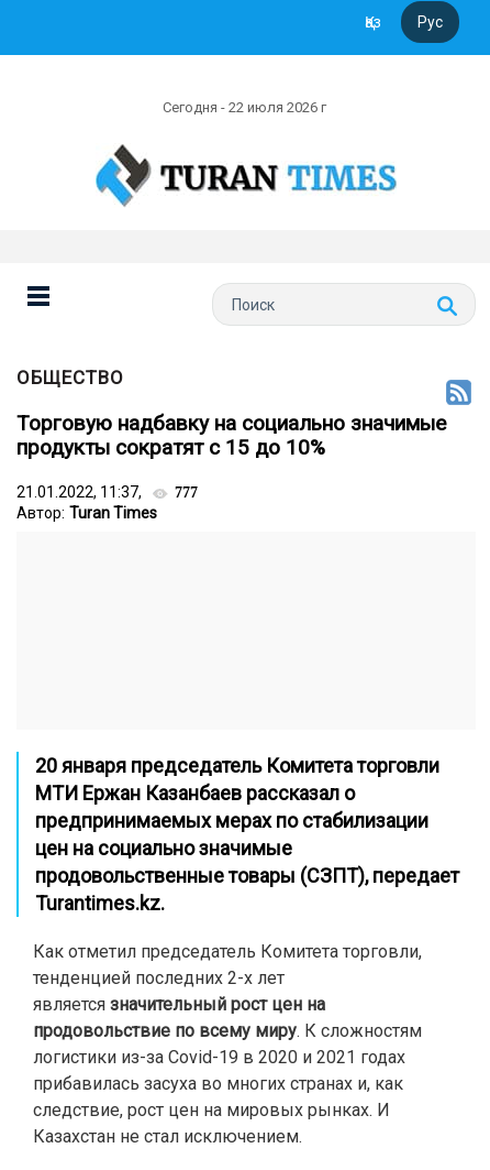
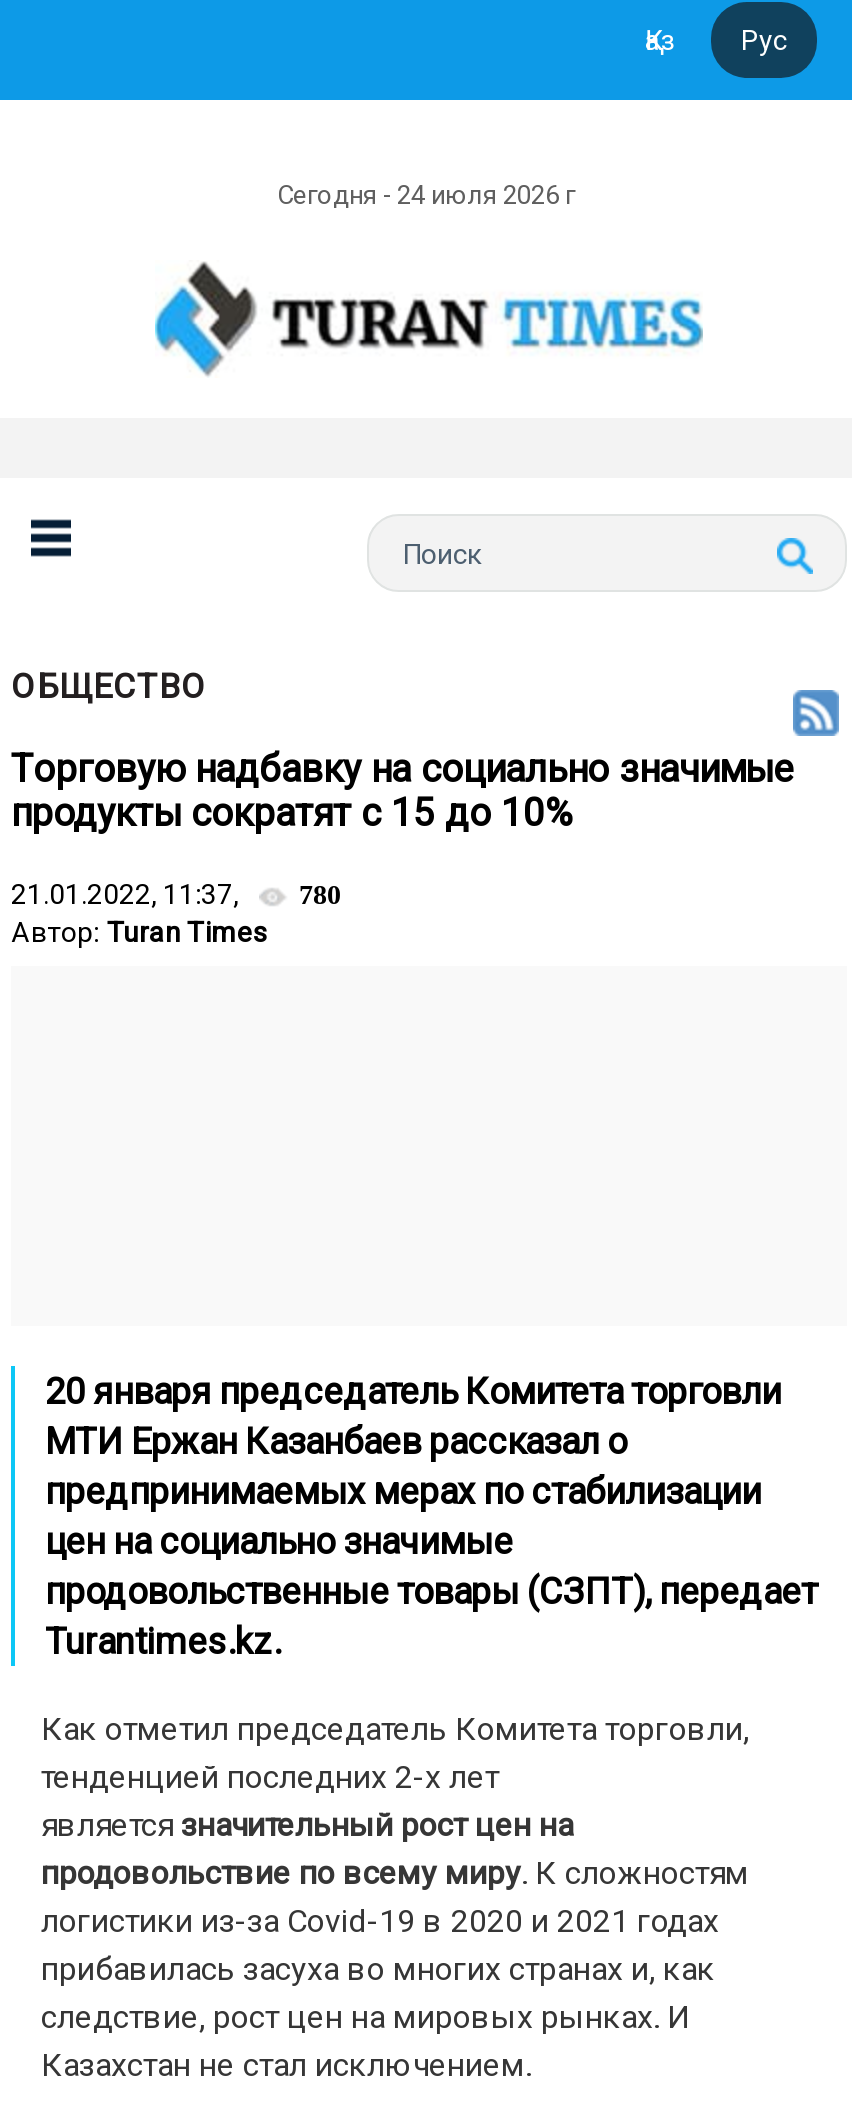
- Сегодня - 22 июля 2026 г
+ Сегодня - 24 июля 2026 г

- 21.01.2022, 11:37, 777
+ 21.01.2022, 11:37, 780
